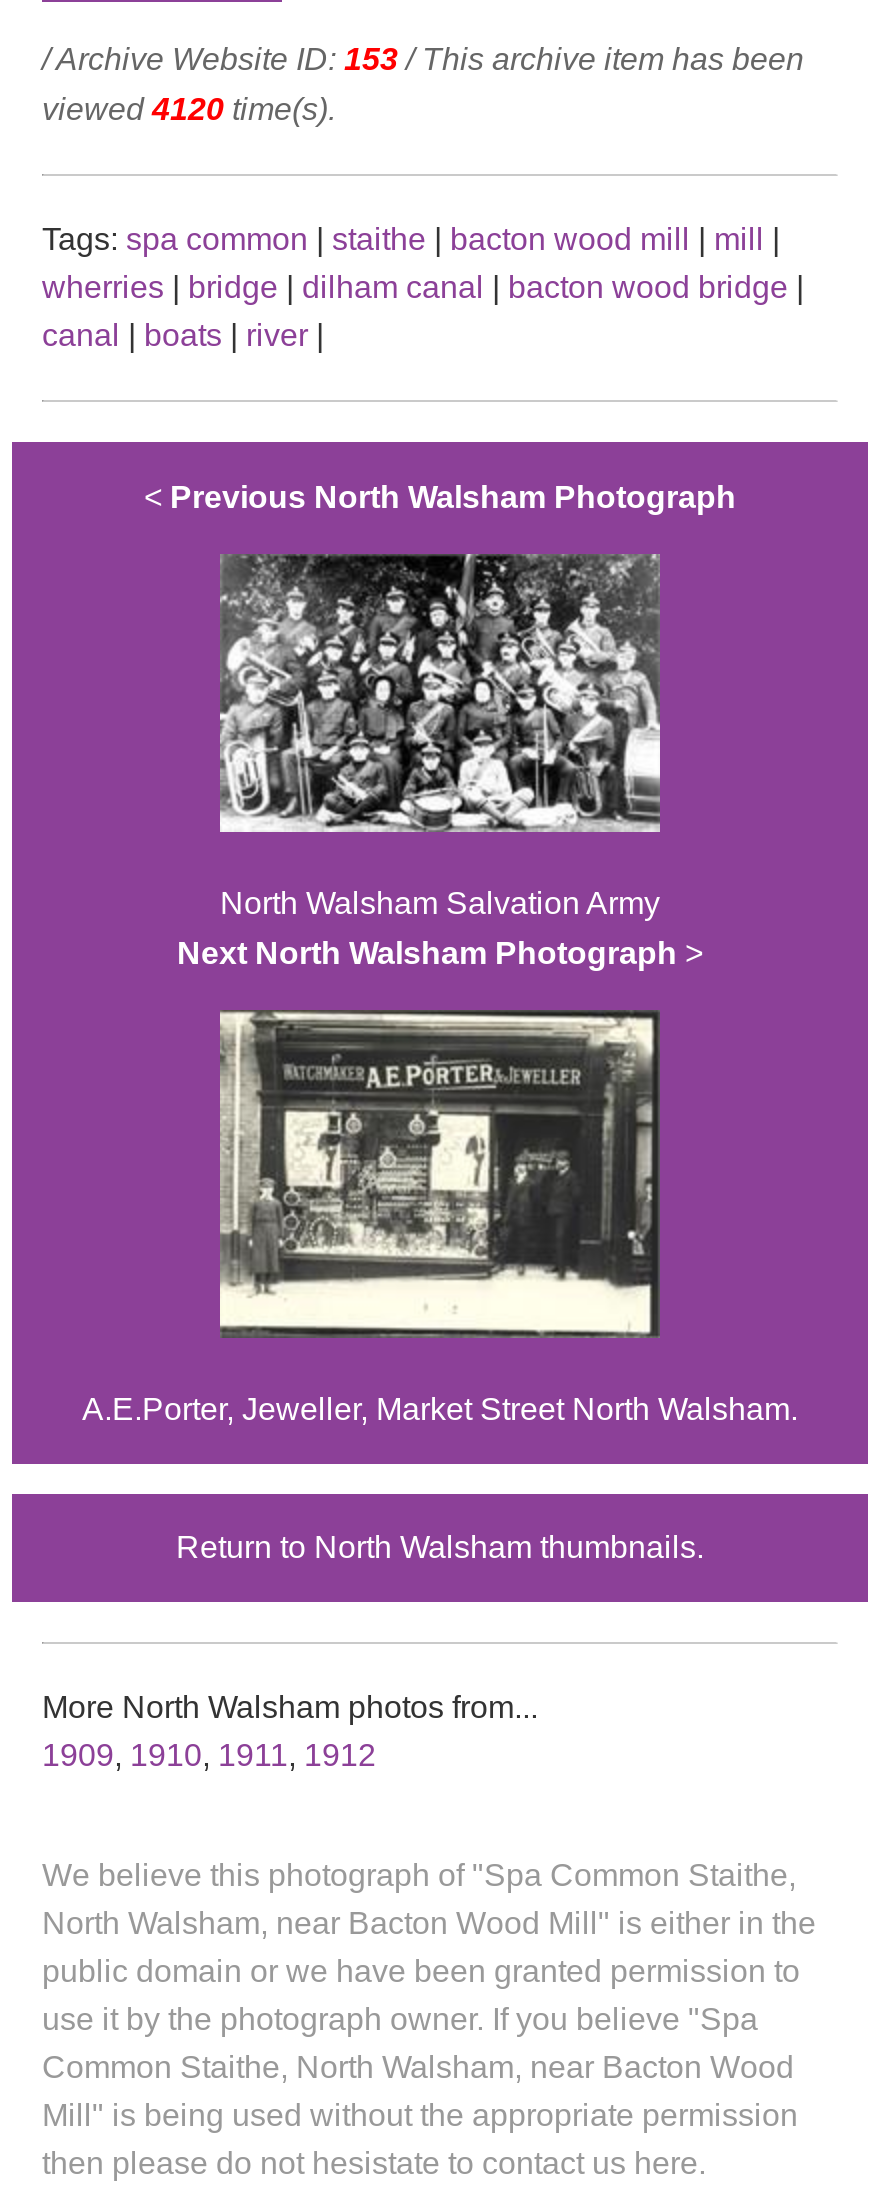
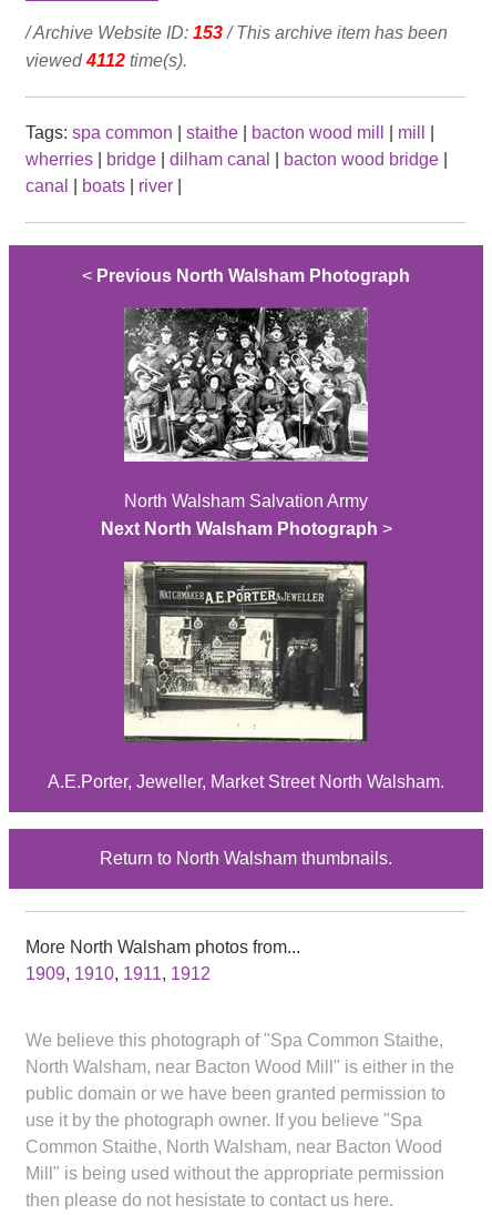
- viewed 4120 time(s).
+ viewed 4112 time(s).
